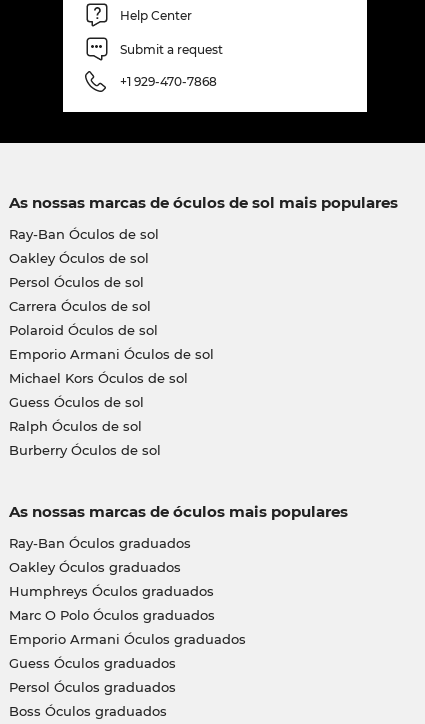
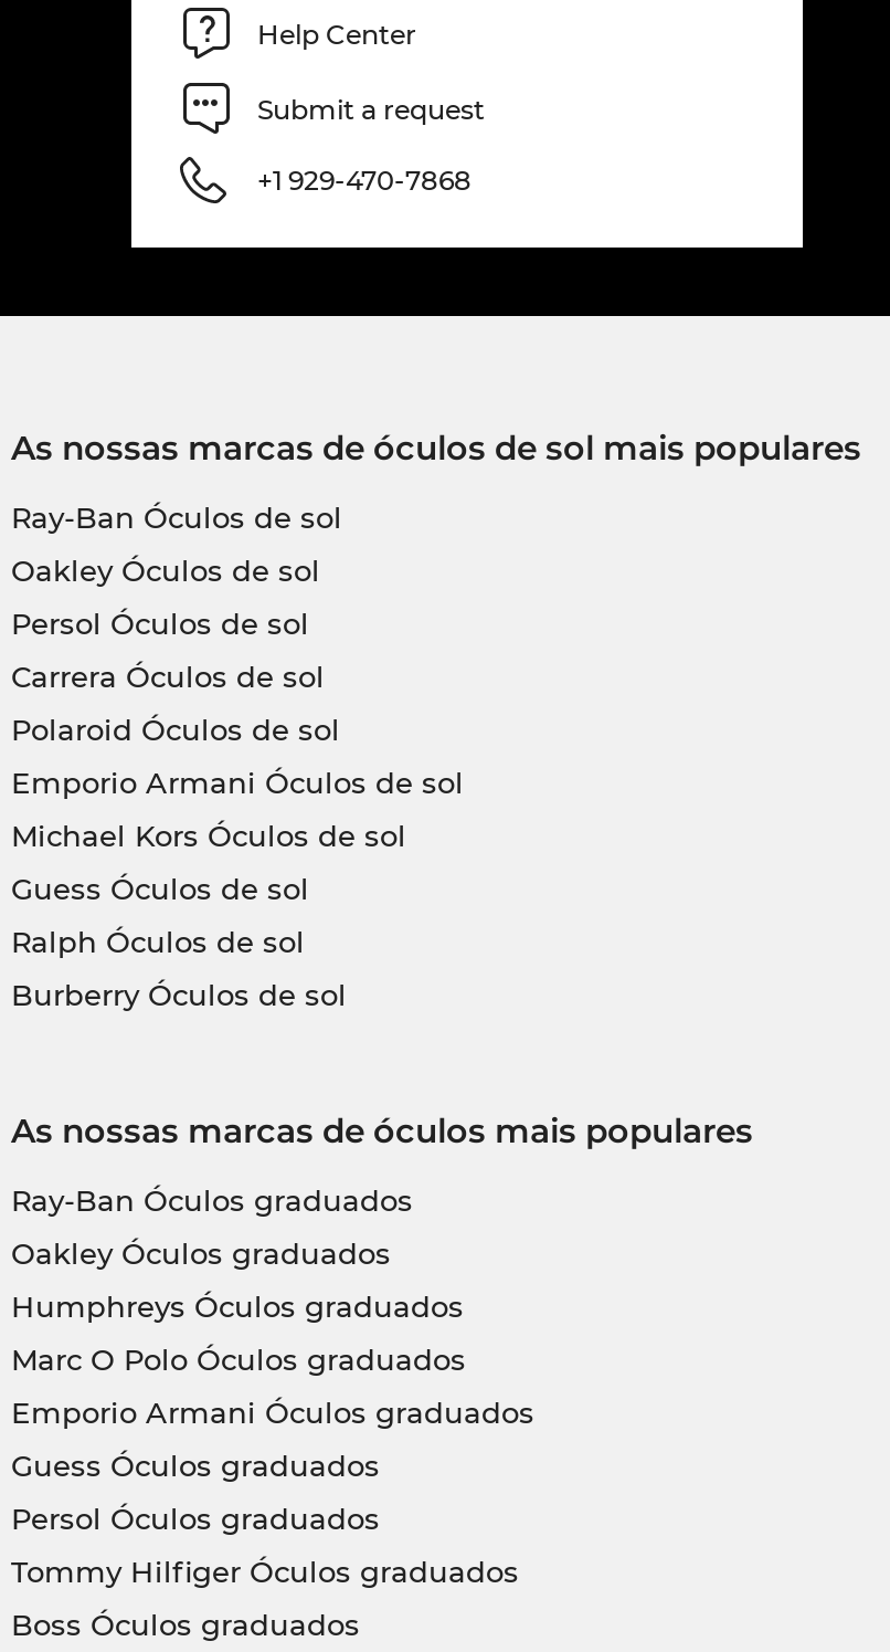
+ Tommy Hilfiger Óculos graduados
